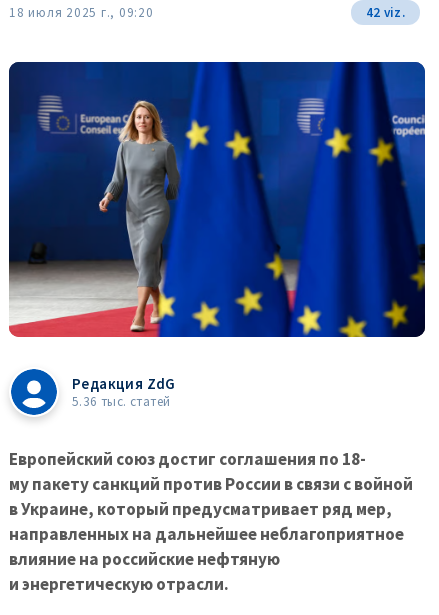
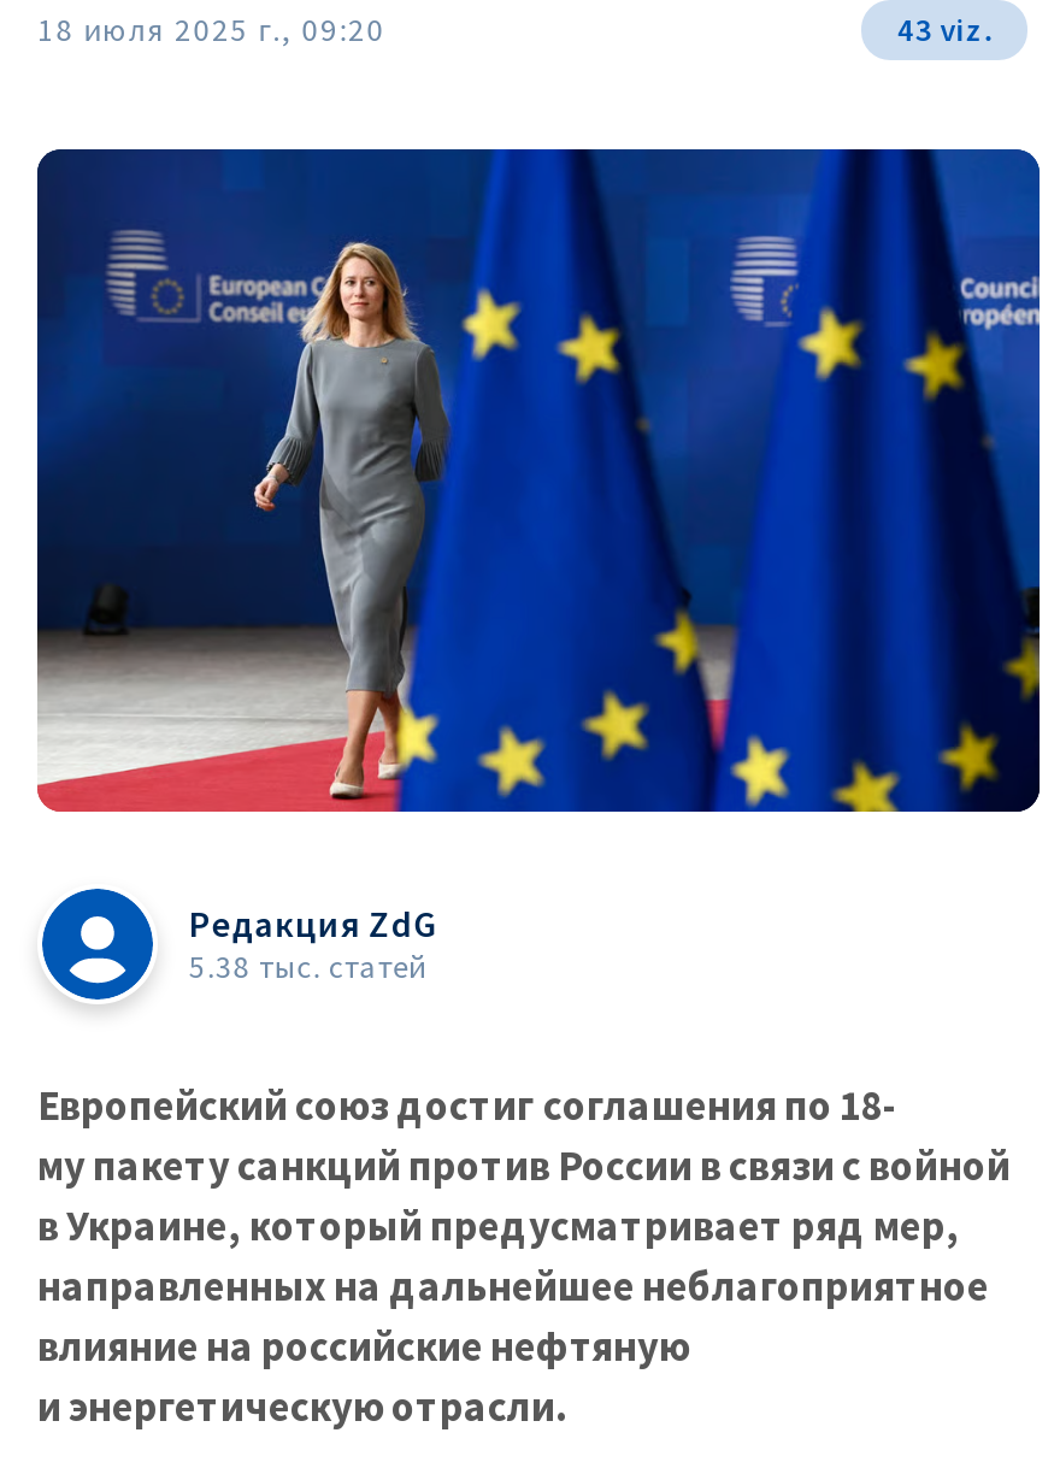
- 42 viz.
+ 43 viz.

- 5.36 тыс. статей
+ 5.38 тыс. статей
